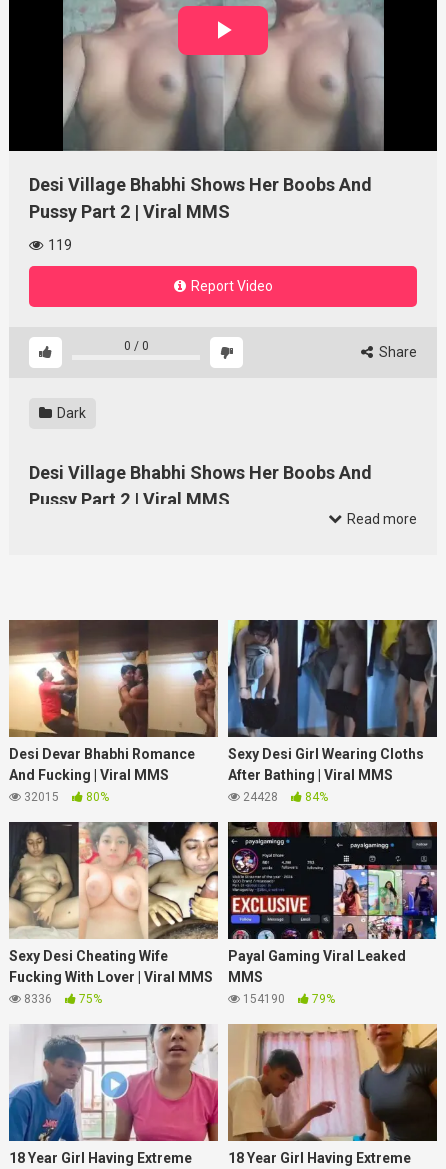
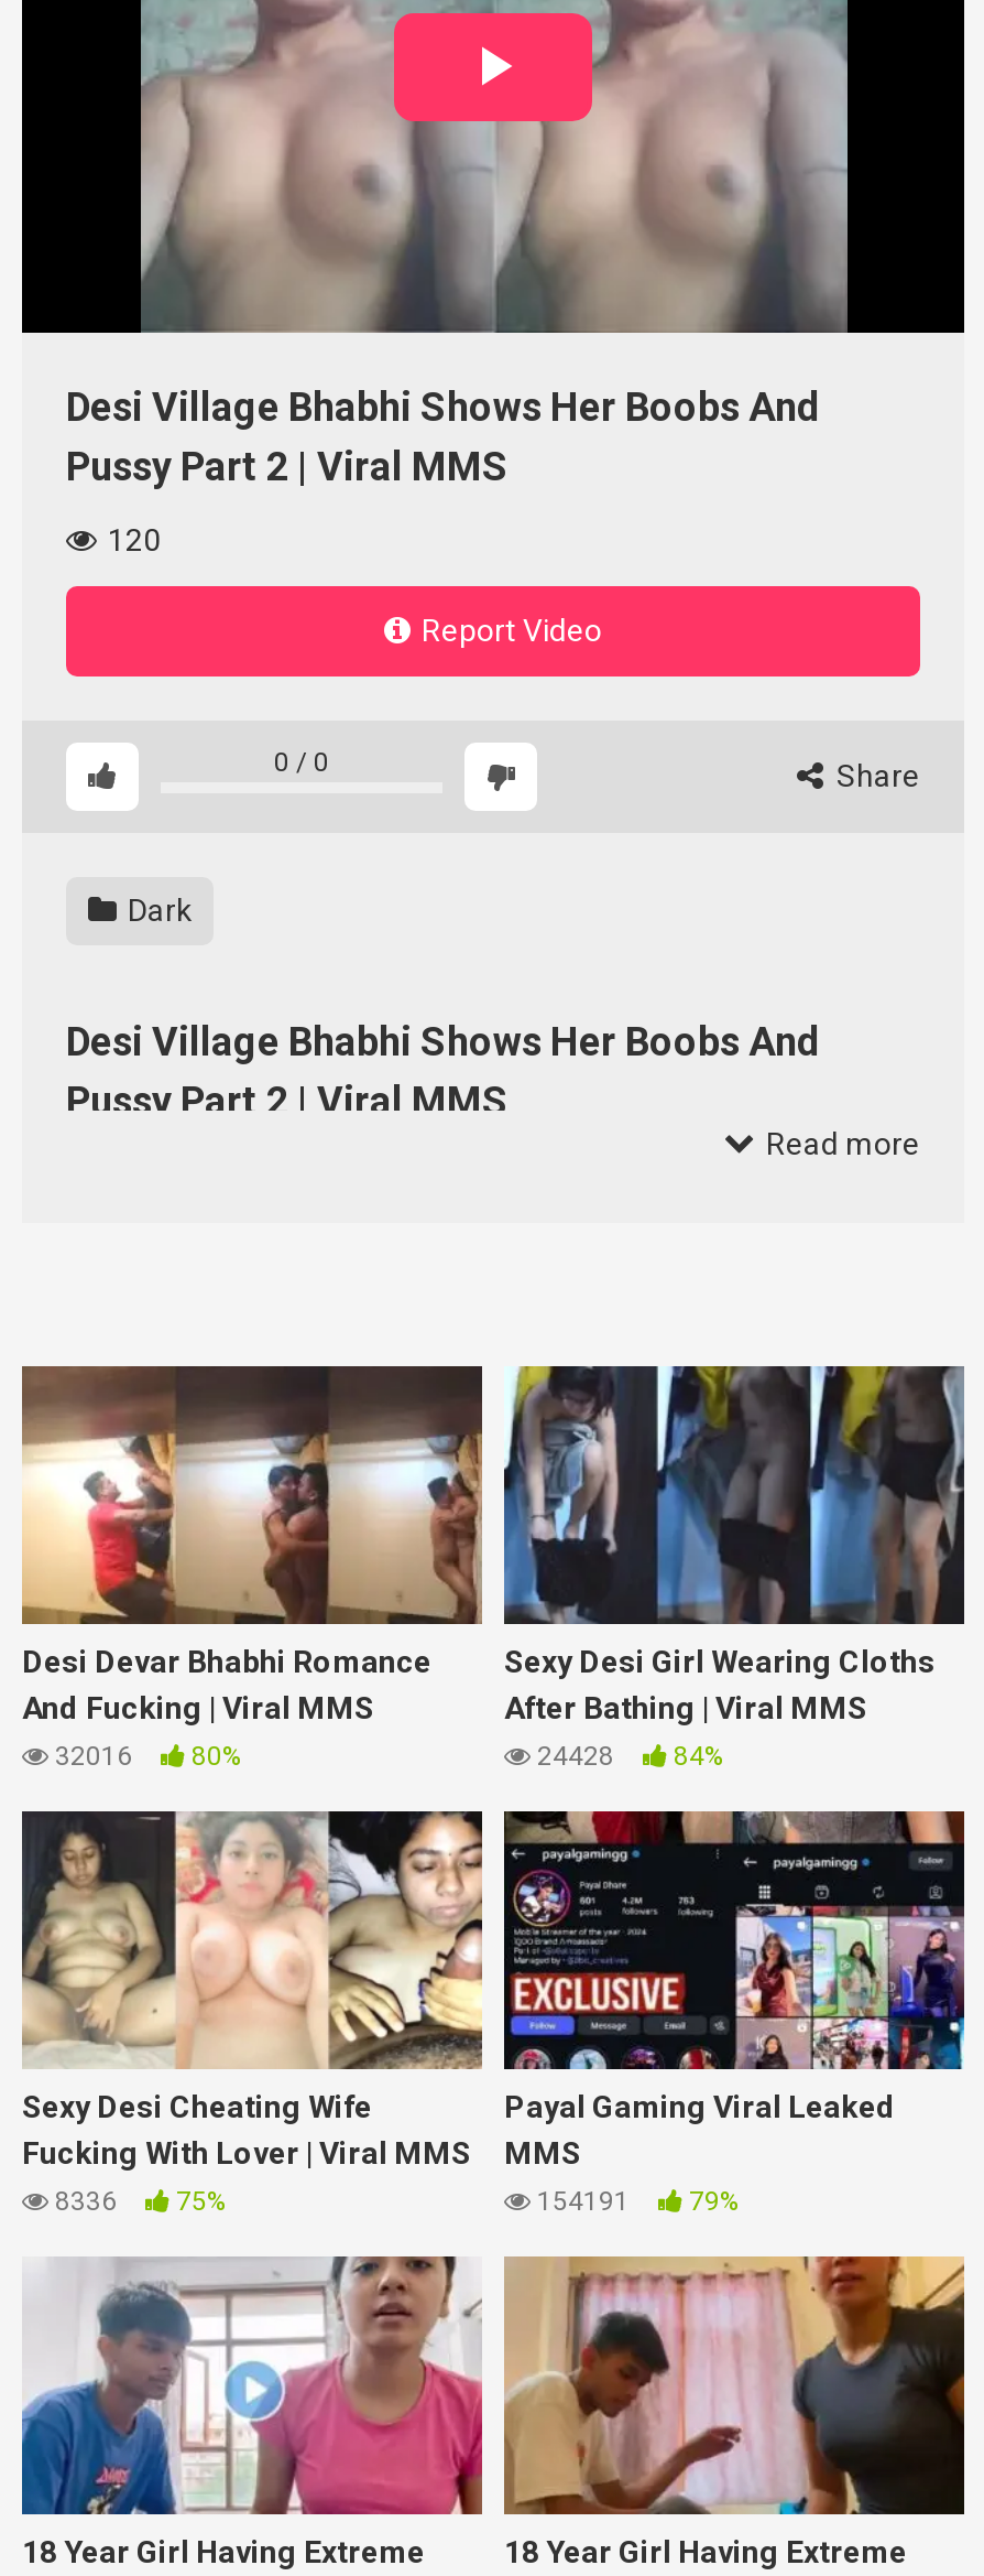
- 119
+ 120

- 32015 80%
+ 32016 80%

- 154190 79%
+ 154191 79%
